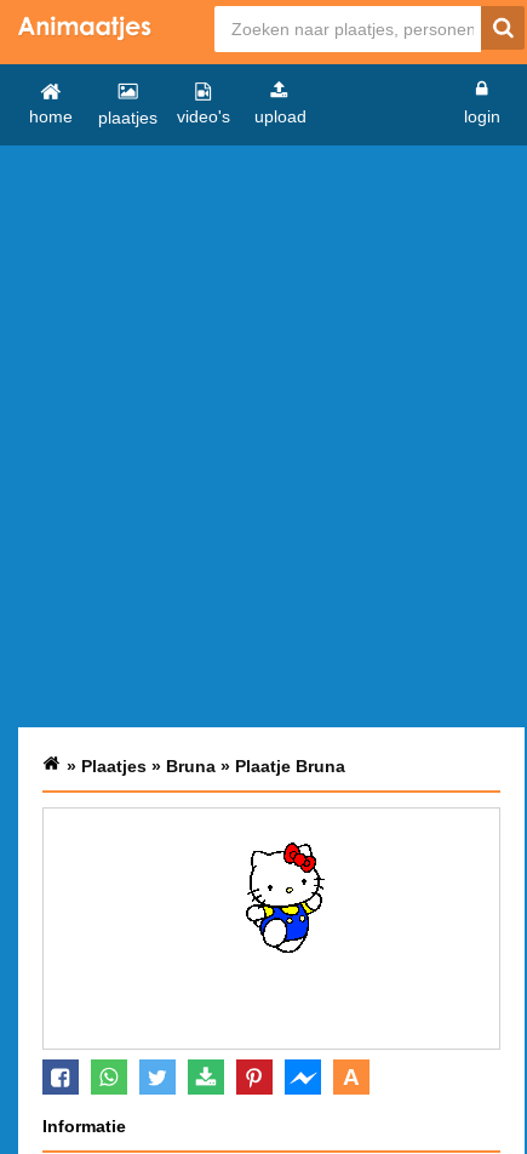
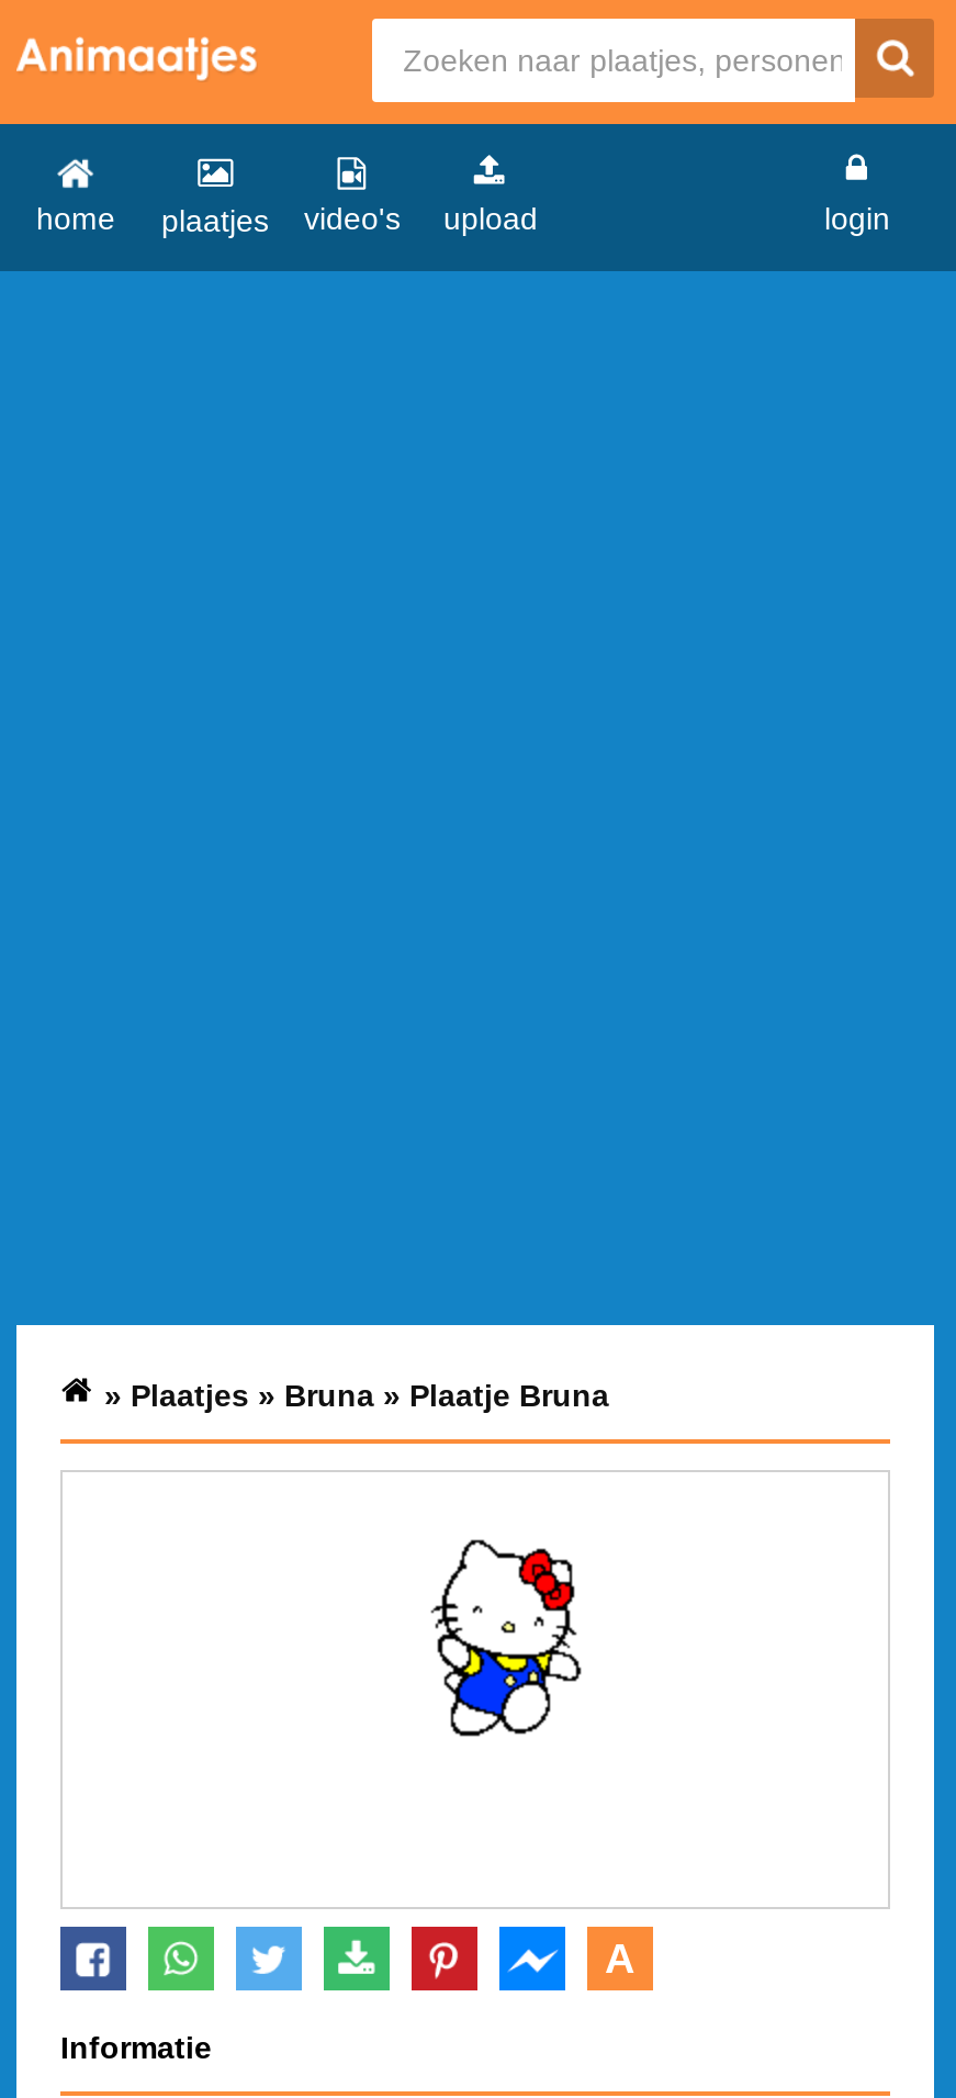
- [image]
+ [image]
